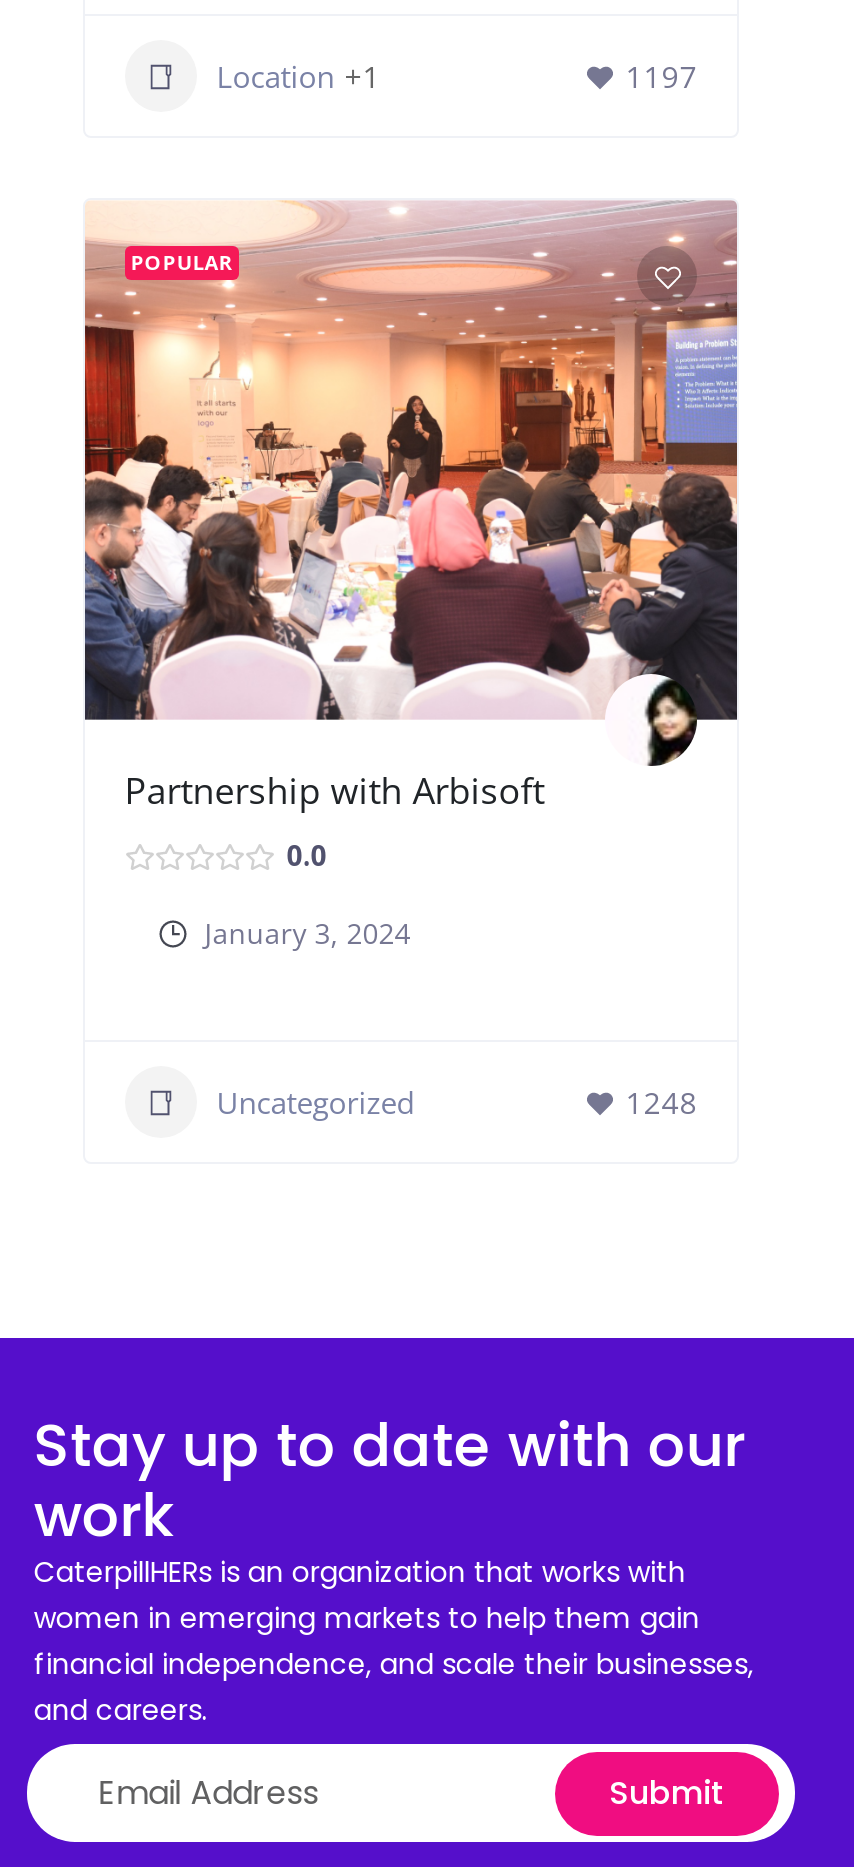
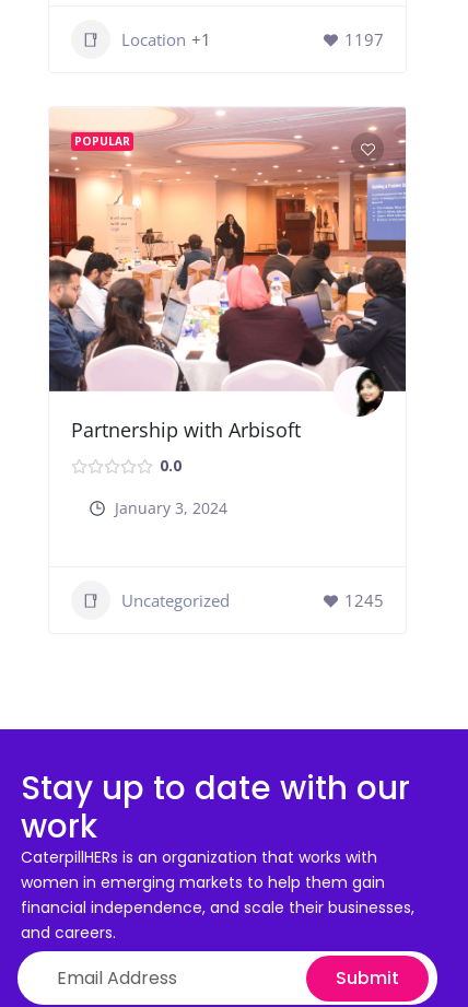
- 1248
+ 1245
